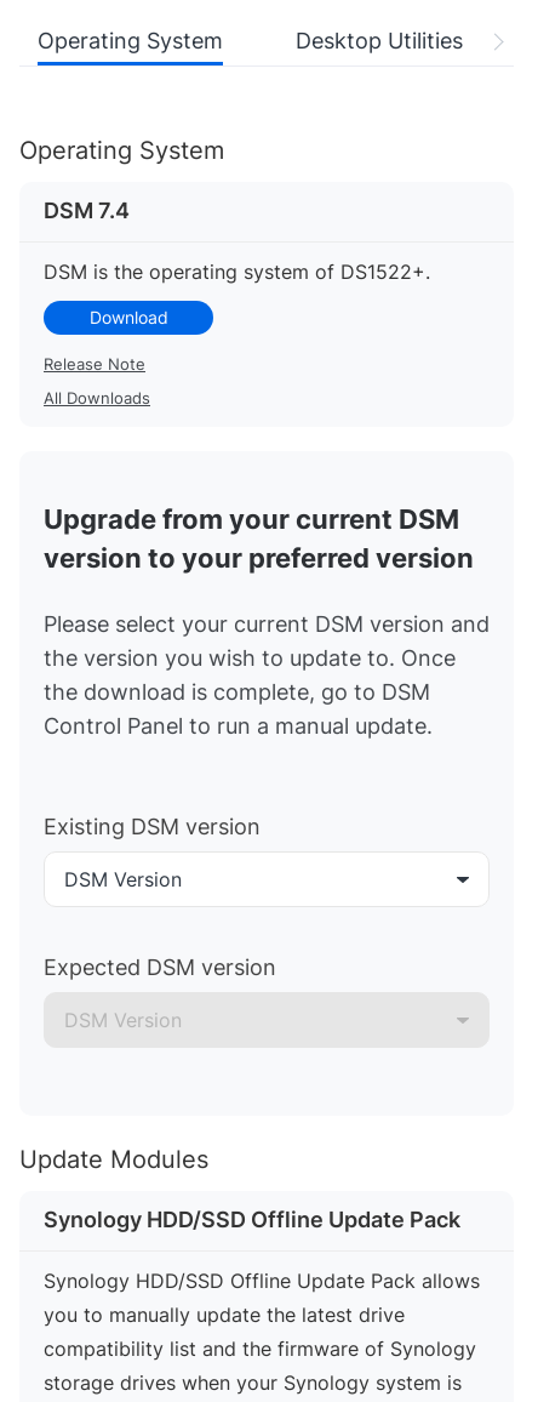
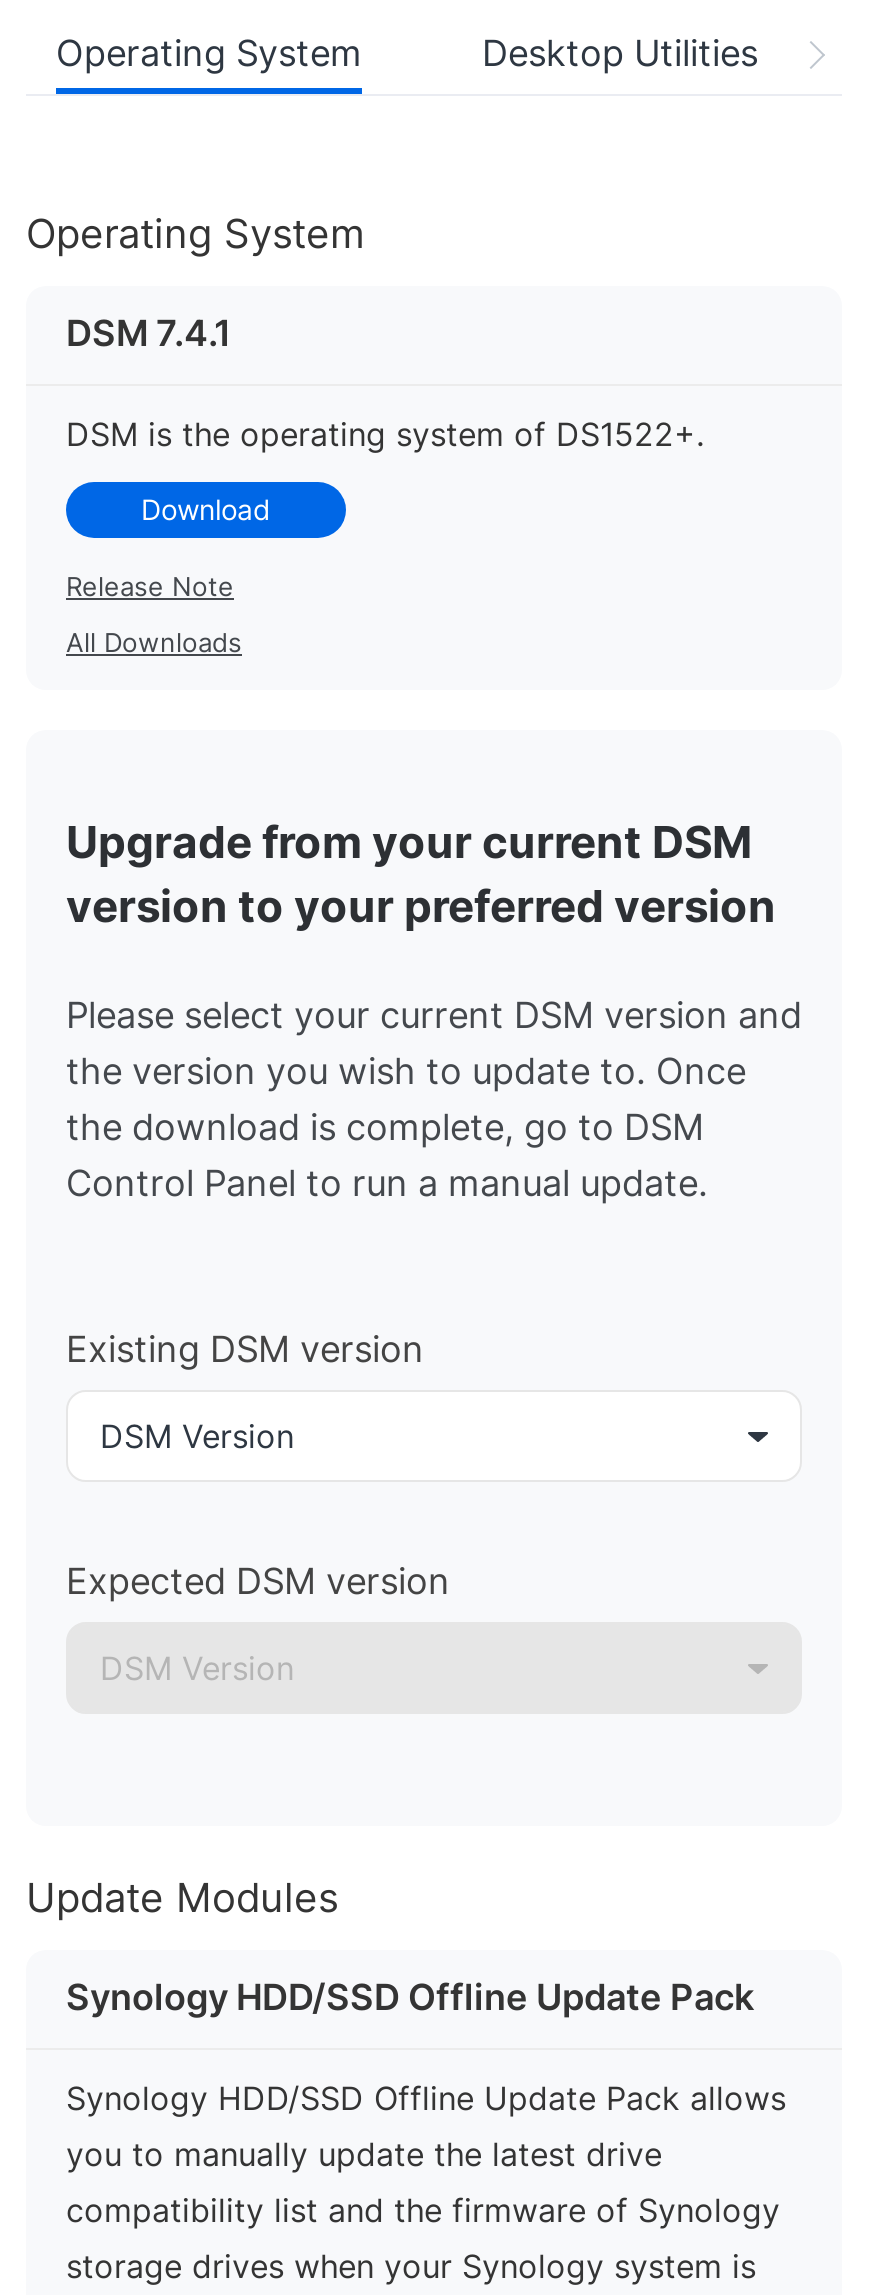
- DSM 7.4
+ DSM 7.4.1
